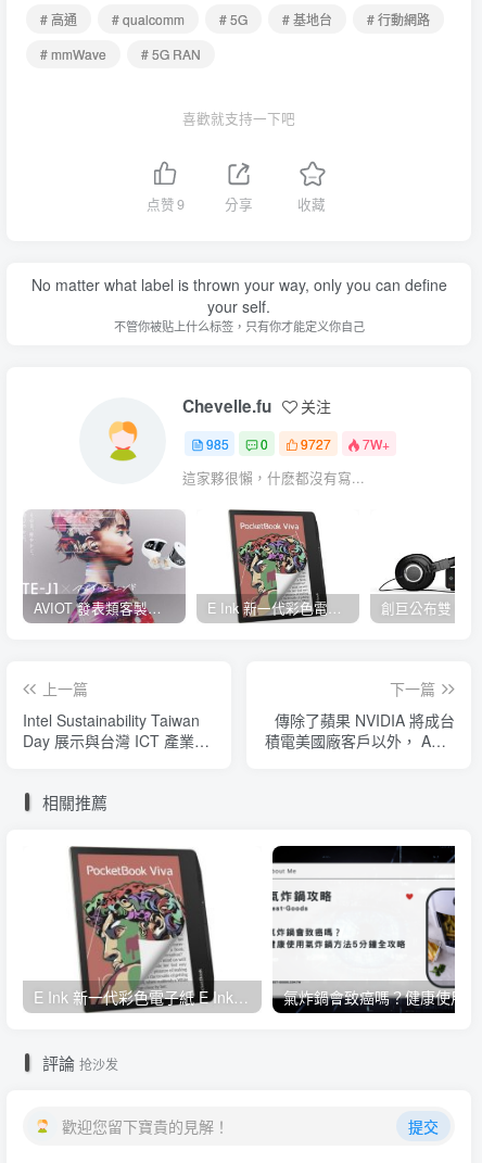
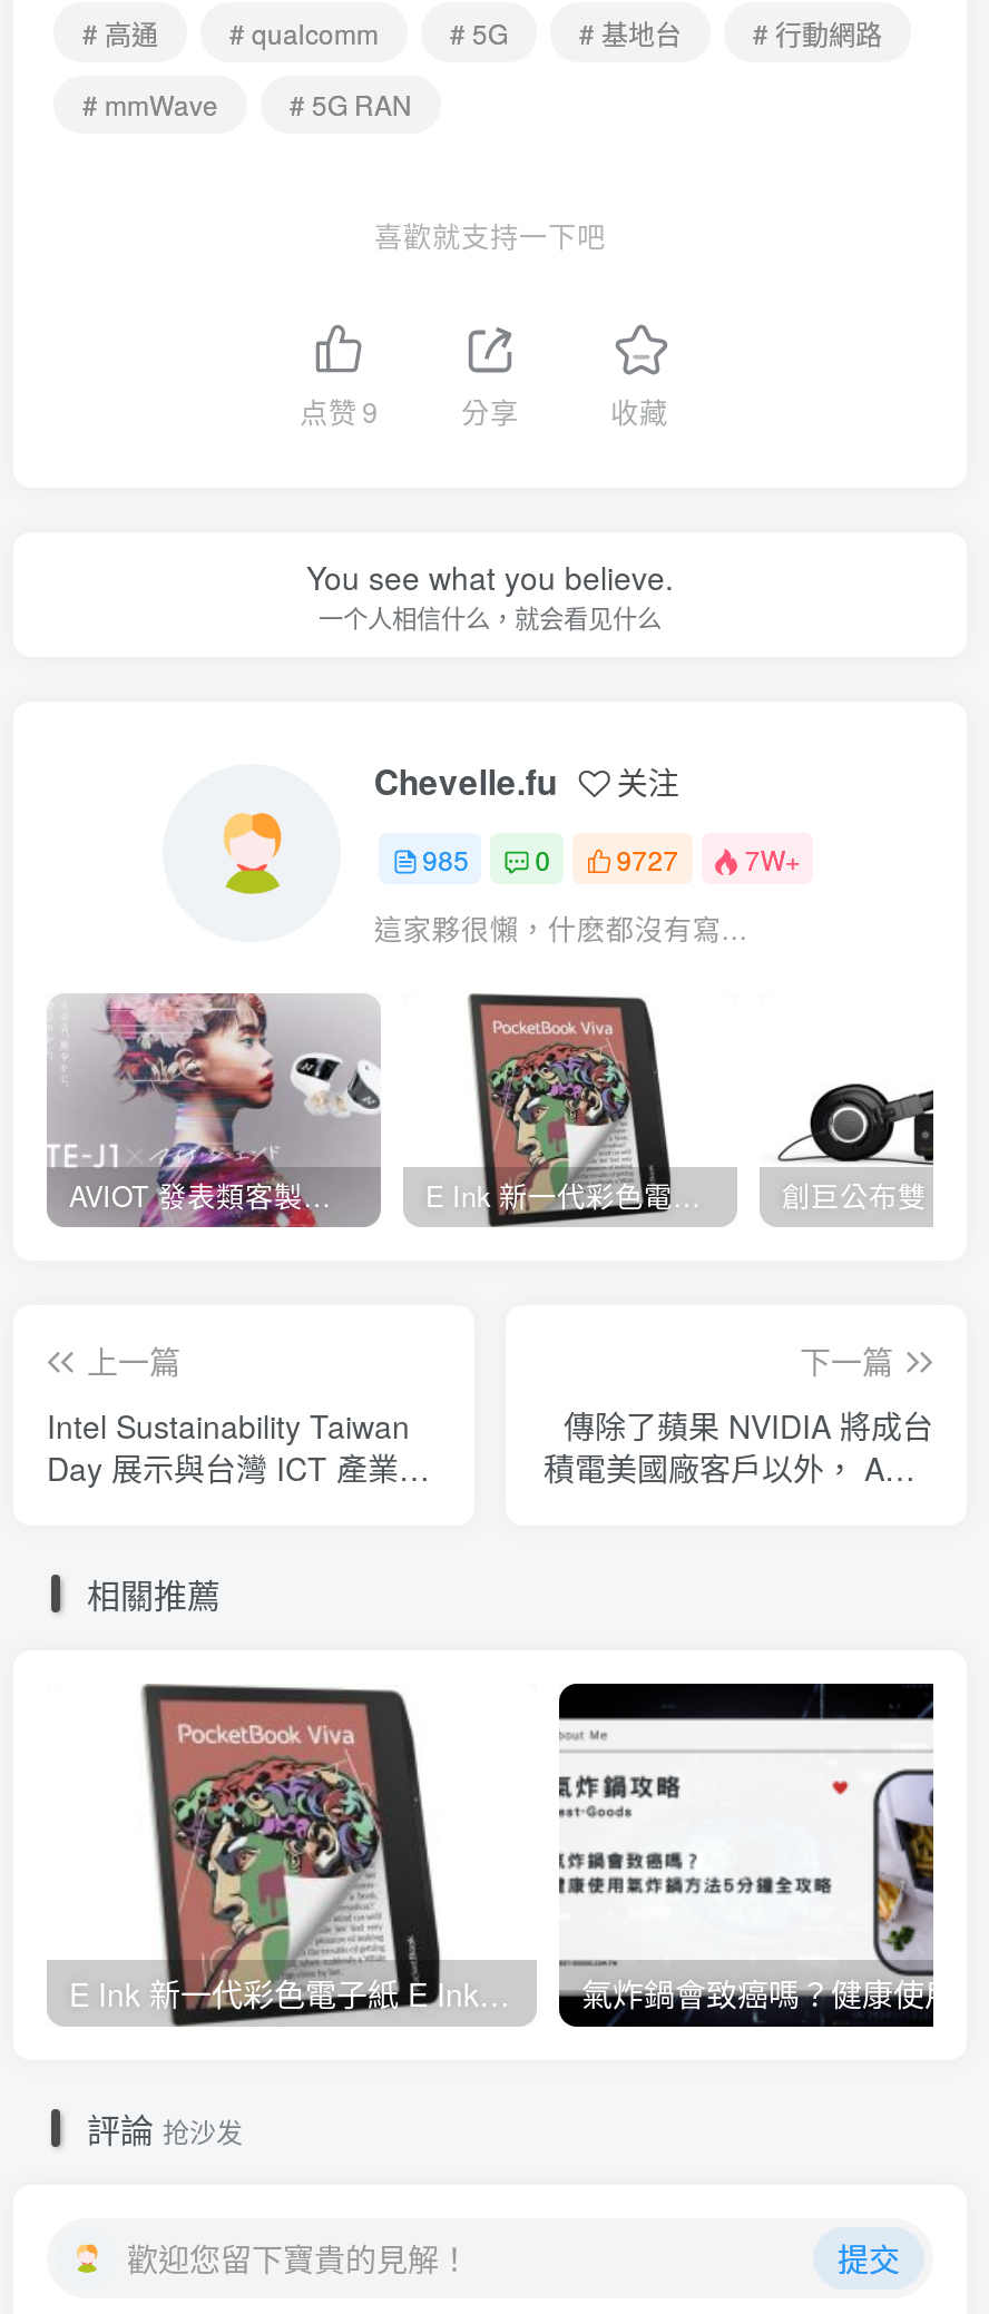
- No matter what label is thrown your way, only you can define
- your self.
- 不管你被贴上什么标签，只有你才能定义你自己
+ You see what you believe.
+ 一个人相信什么，就会看见什么
